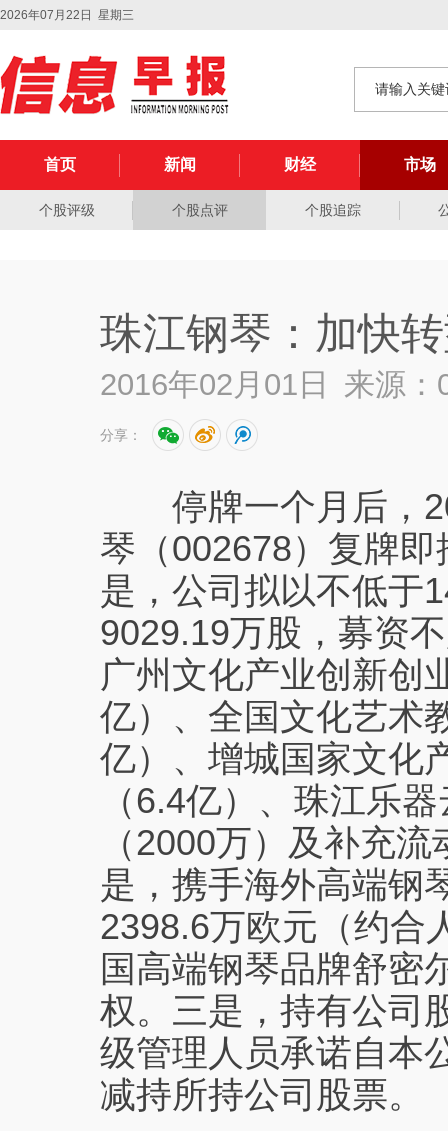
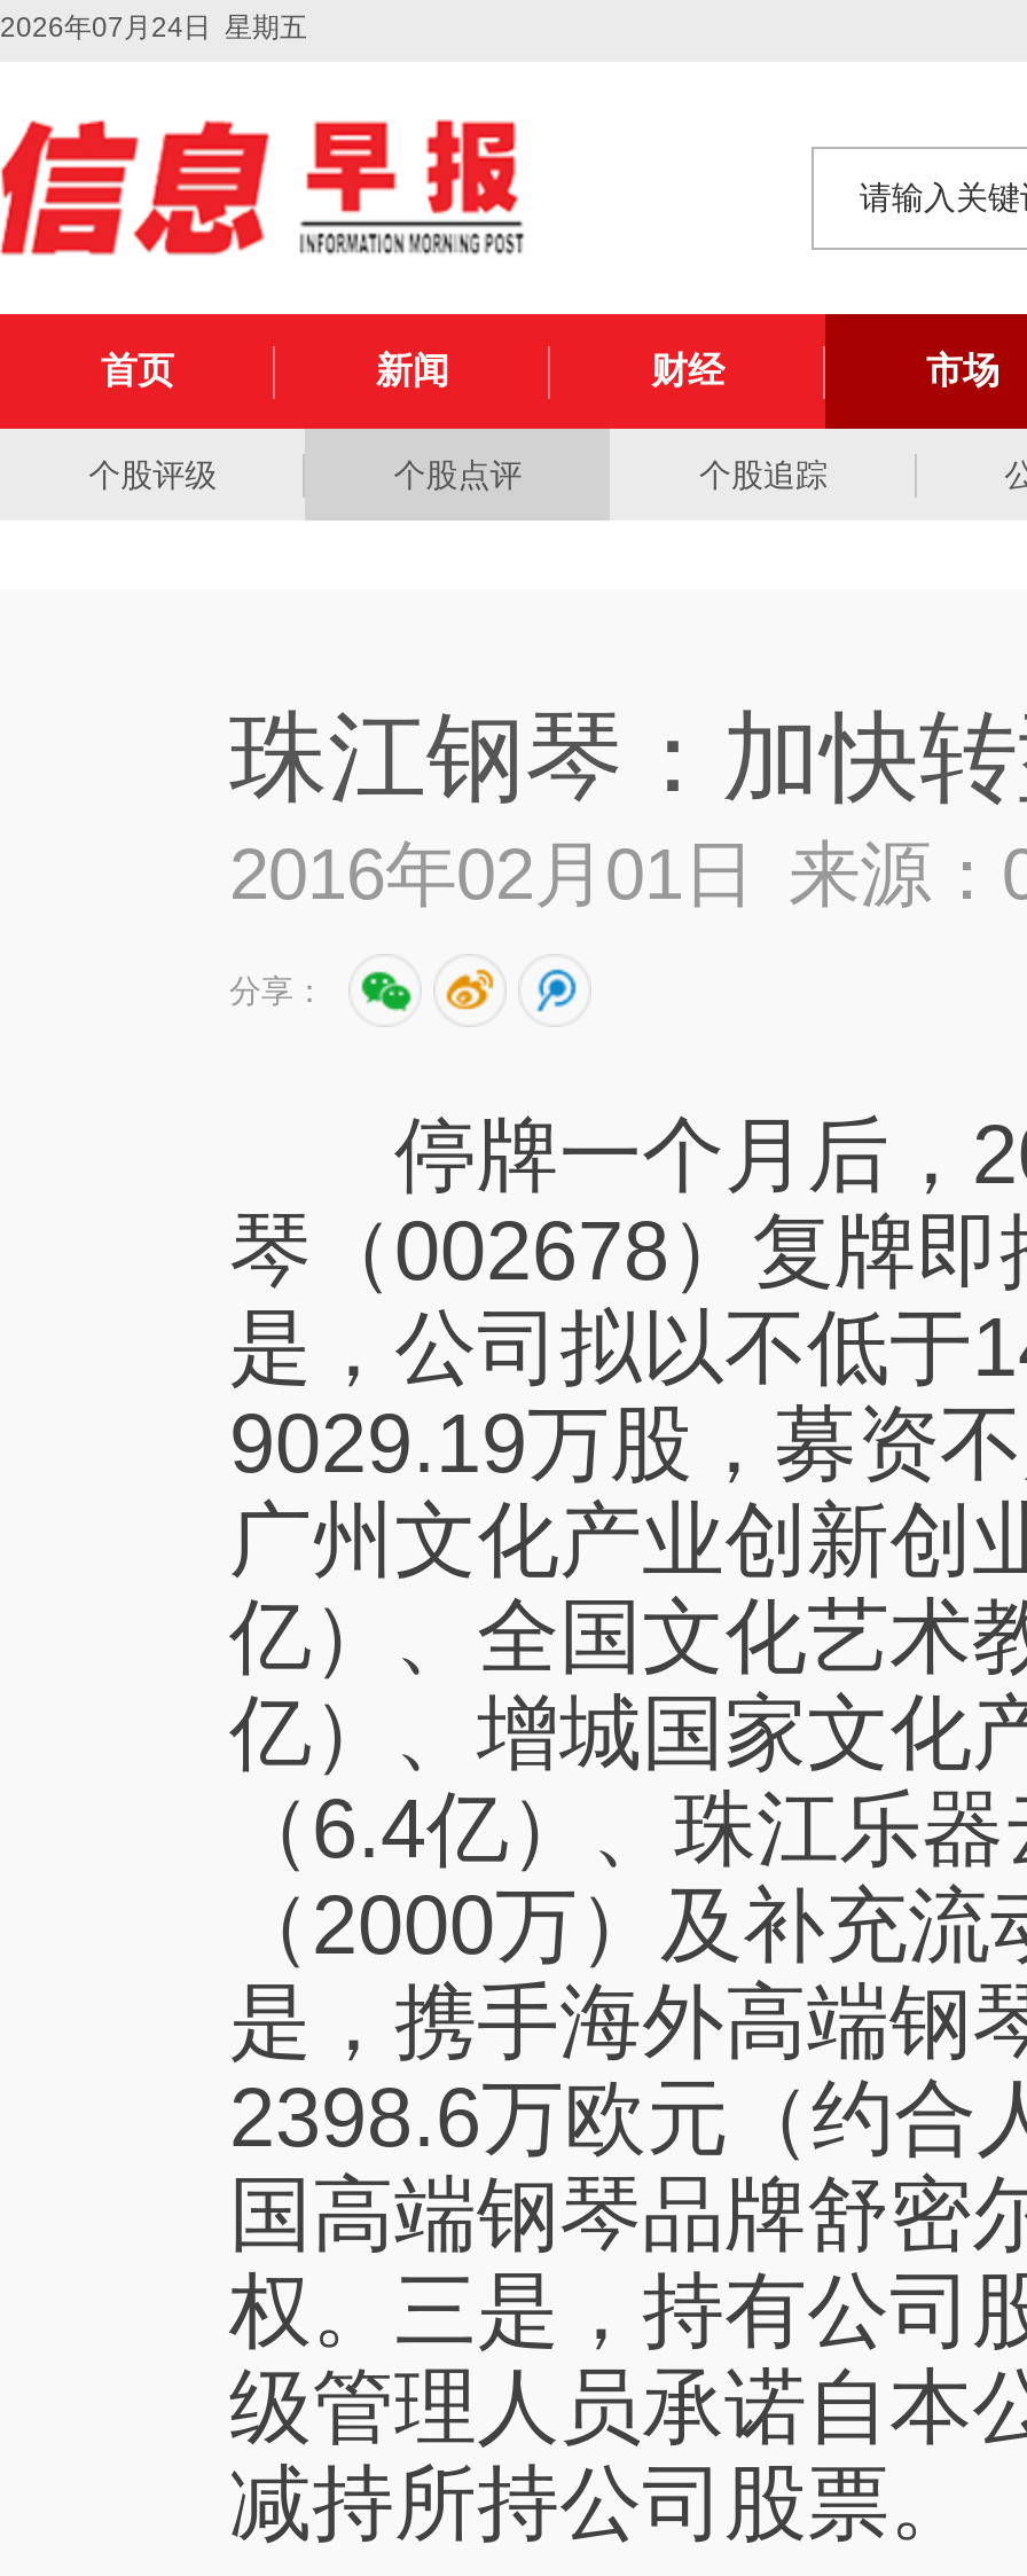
- 2026年07月22日 星期三
+ 2026年07月24日 星期五
